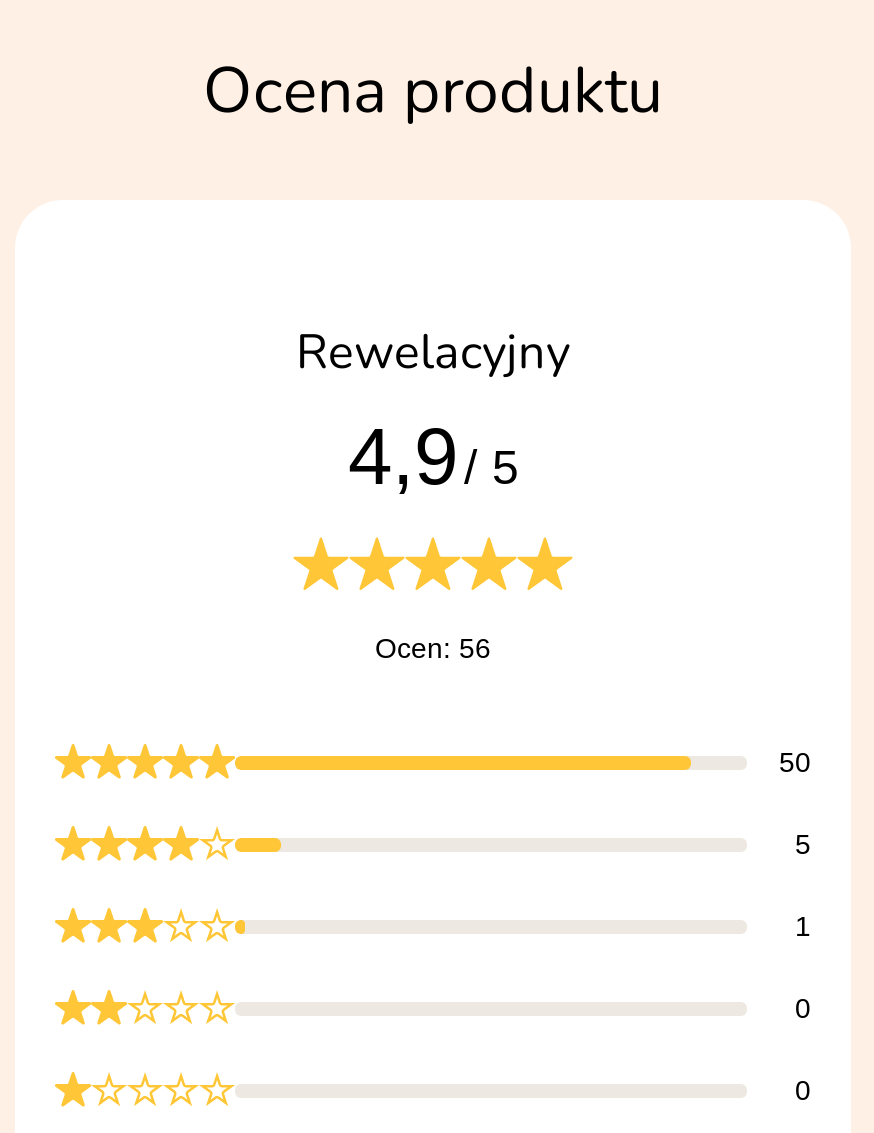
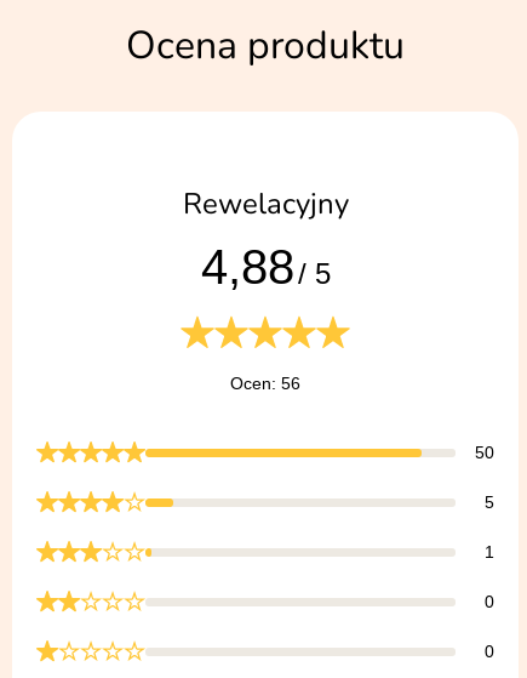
- 4,9 / 5
+ 4,88 / 5
